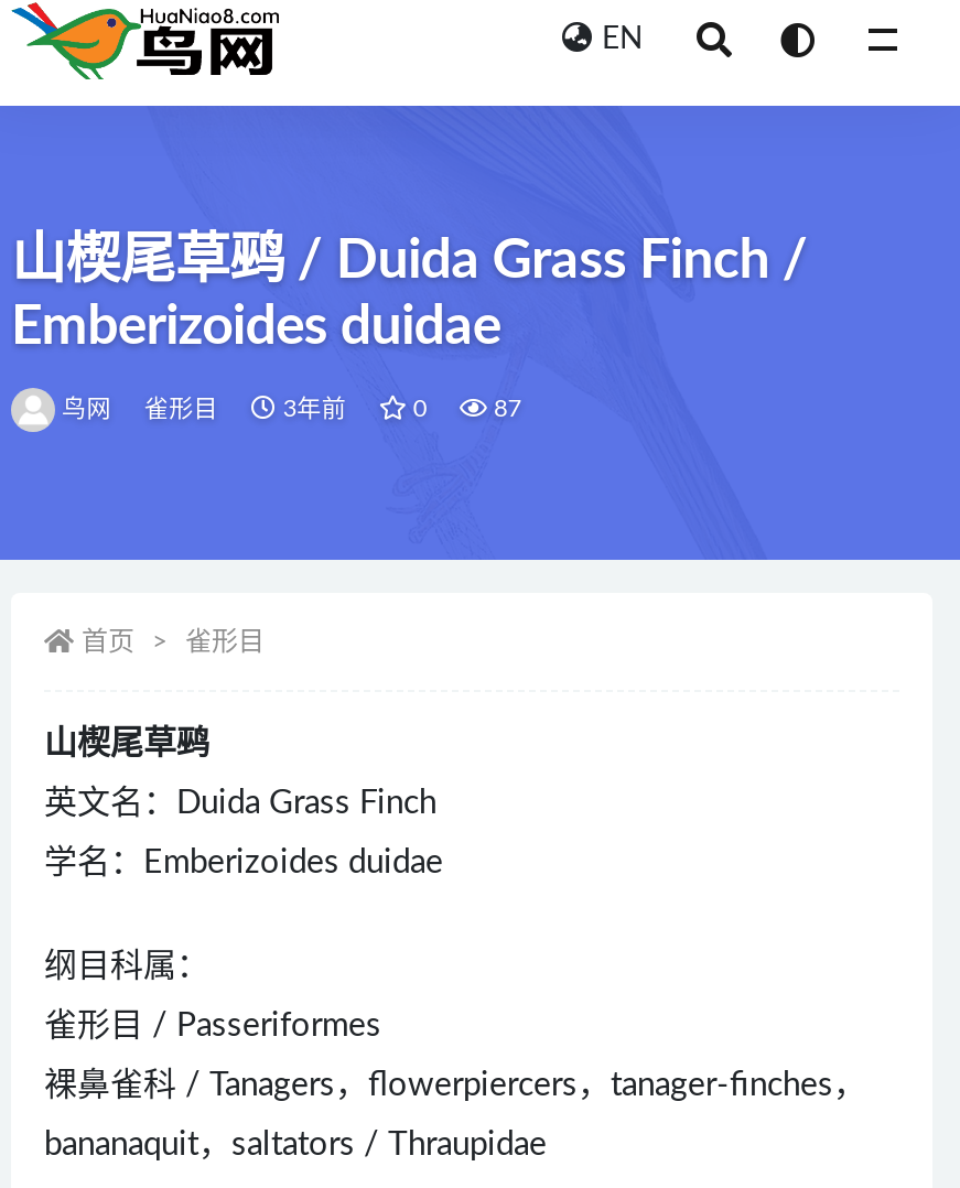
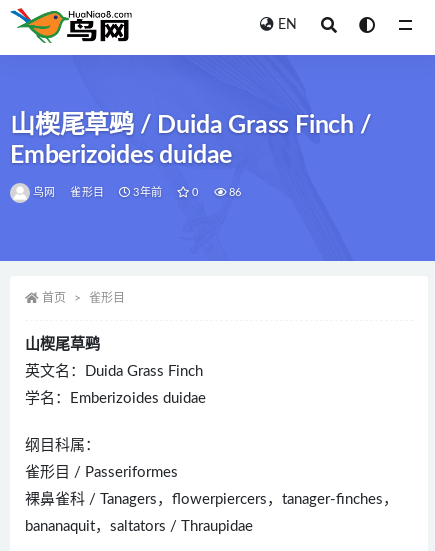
- 87
+ 86
